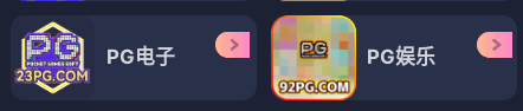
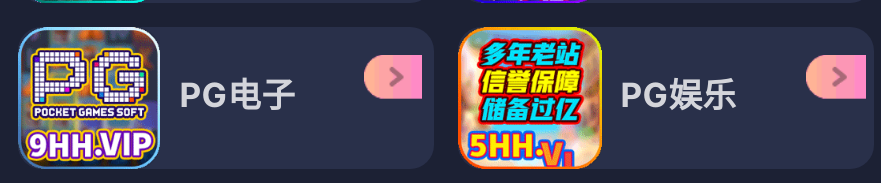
- [image]
+ [image]

- [image]
+ [image]
